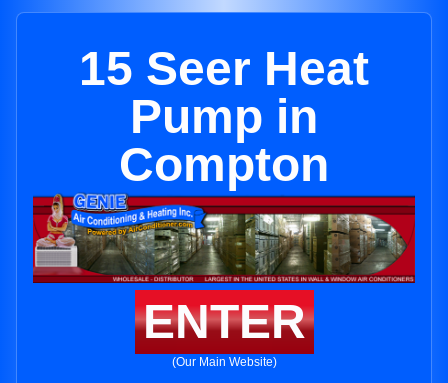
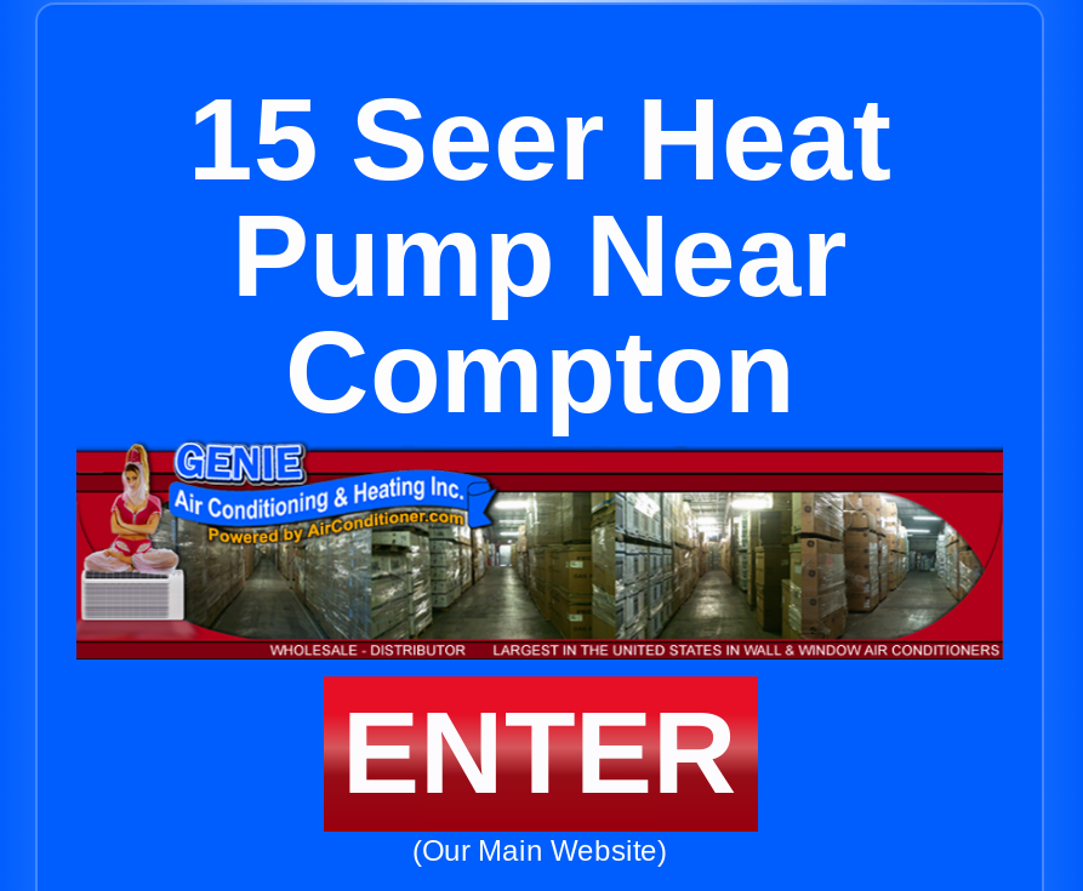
- Pump in
+ Pump Near
